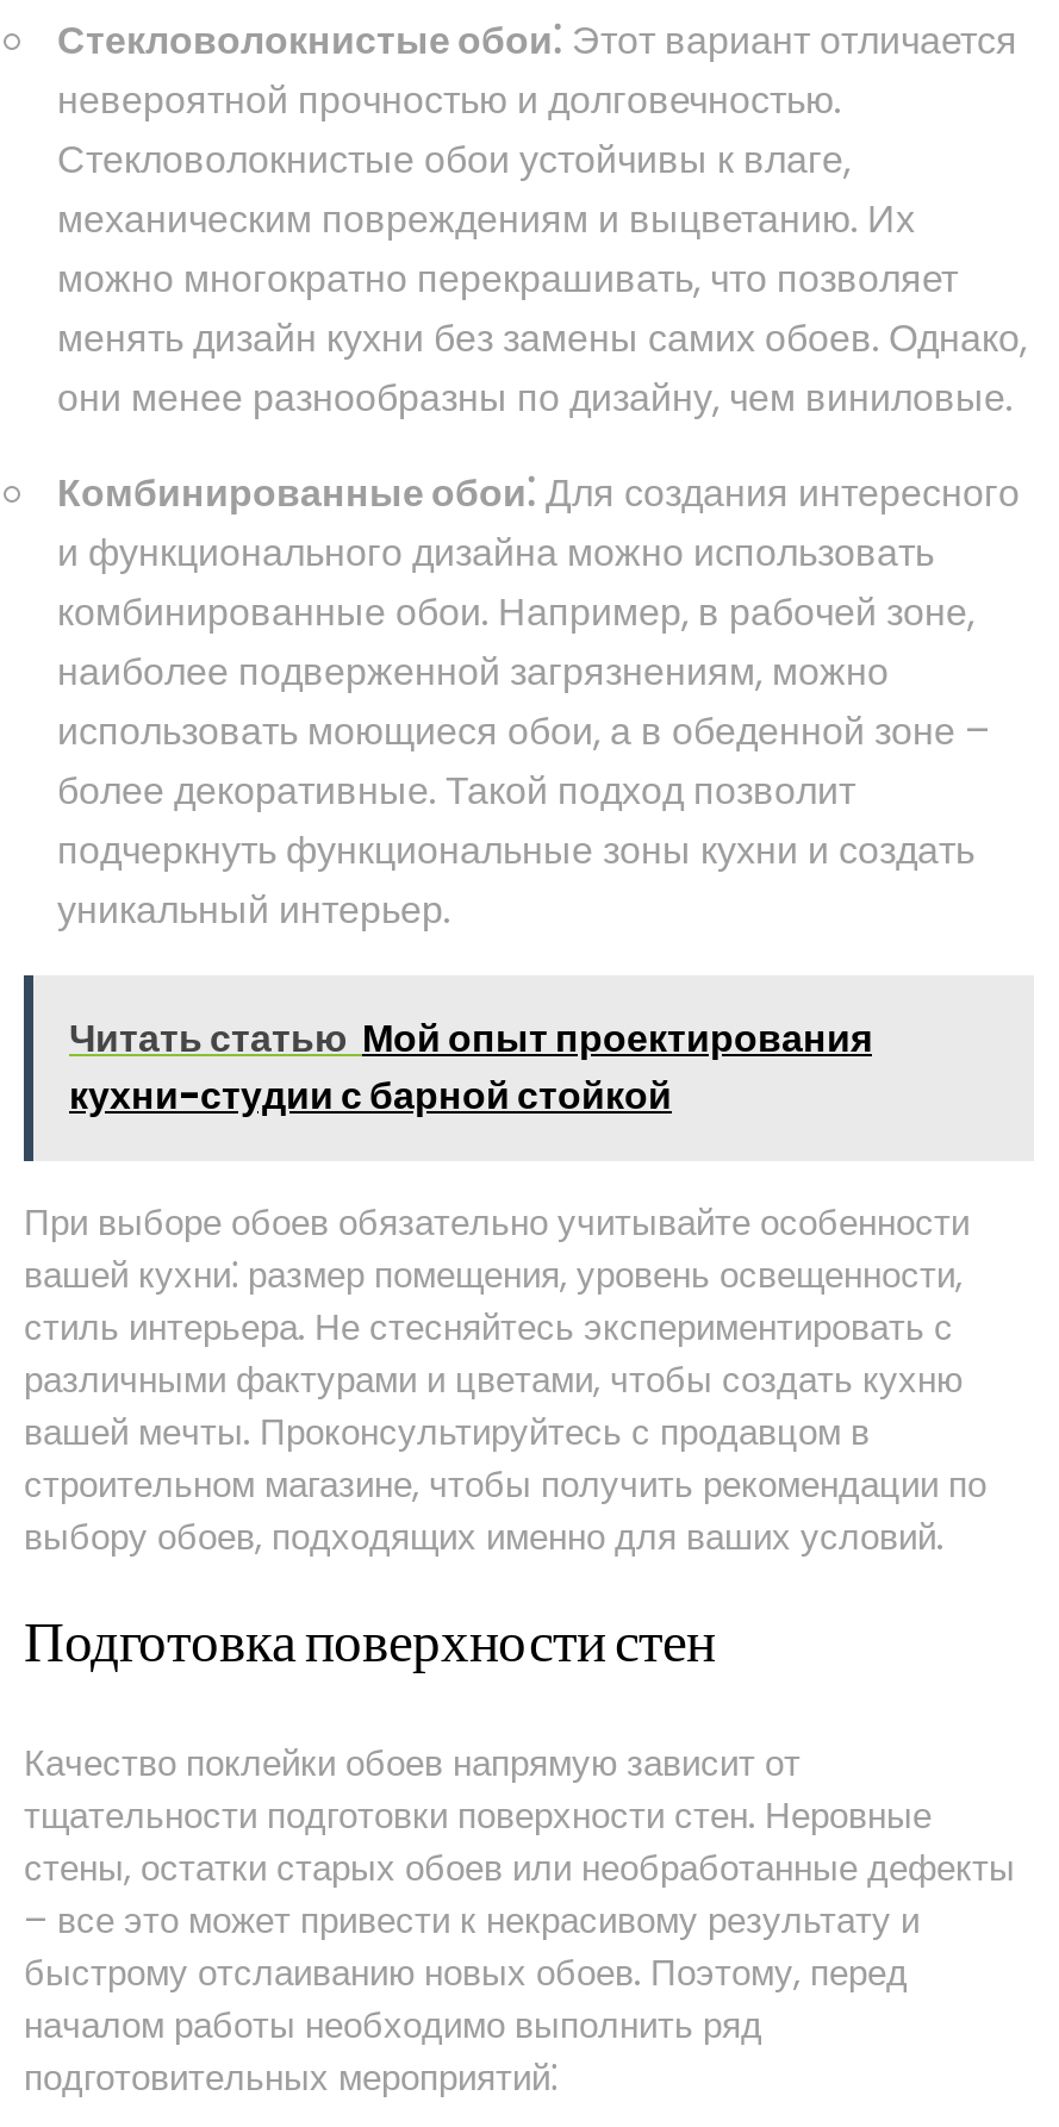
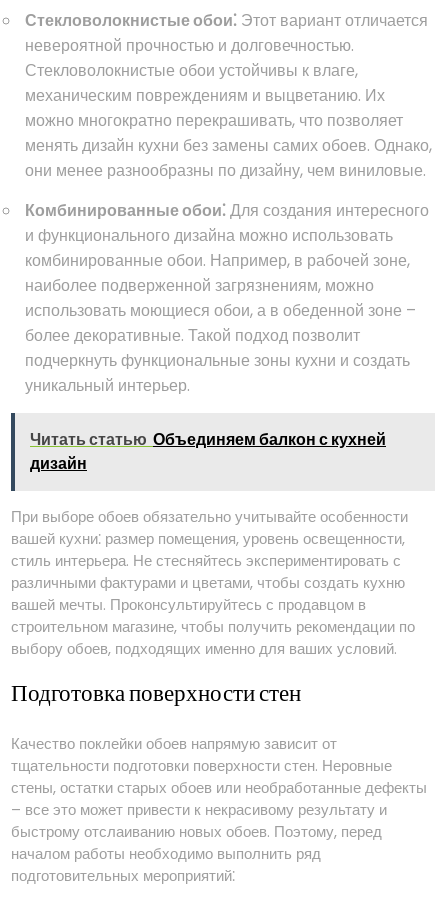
- Читать статью Мой опыт проектирования
- кухни-студии с барной стойкой
+ Читать статью Объединяем балкон с кухней
+ дизайн
